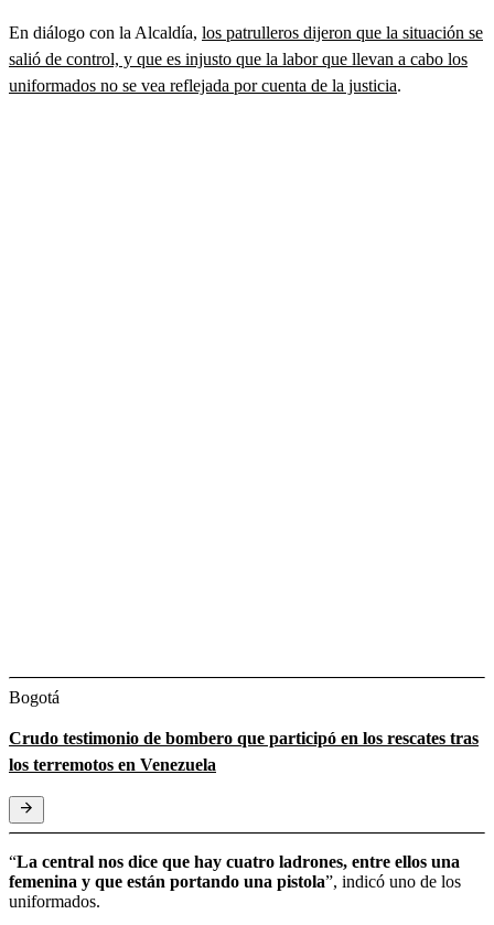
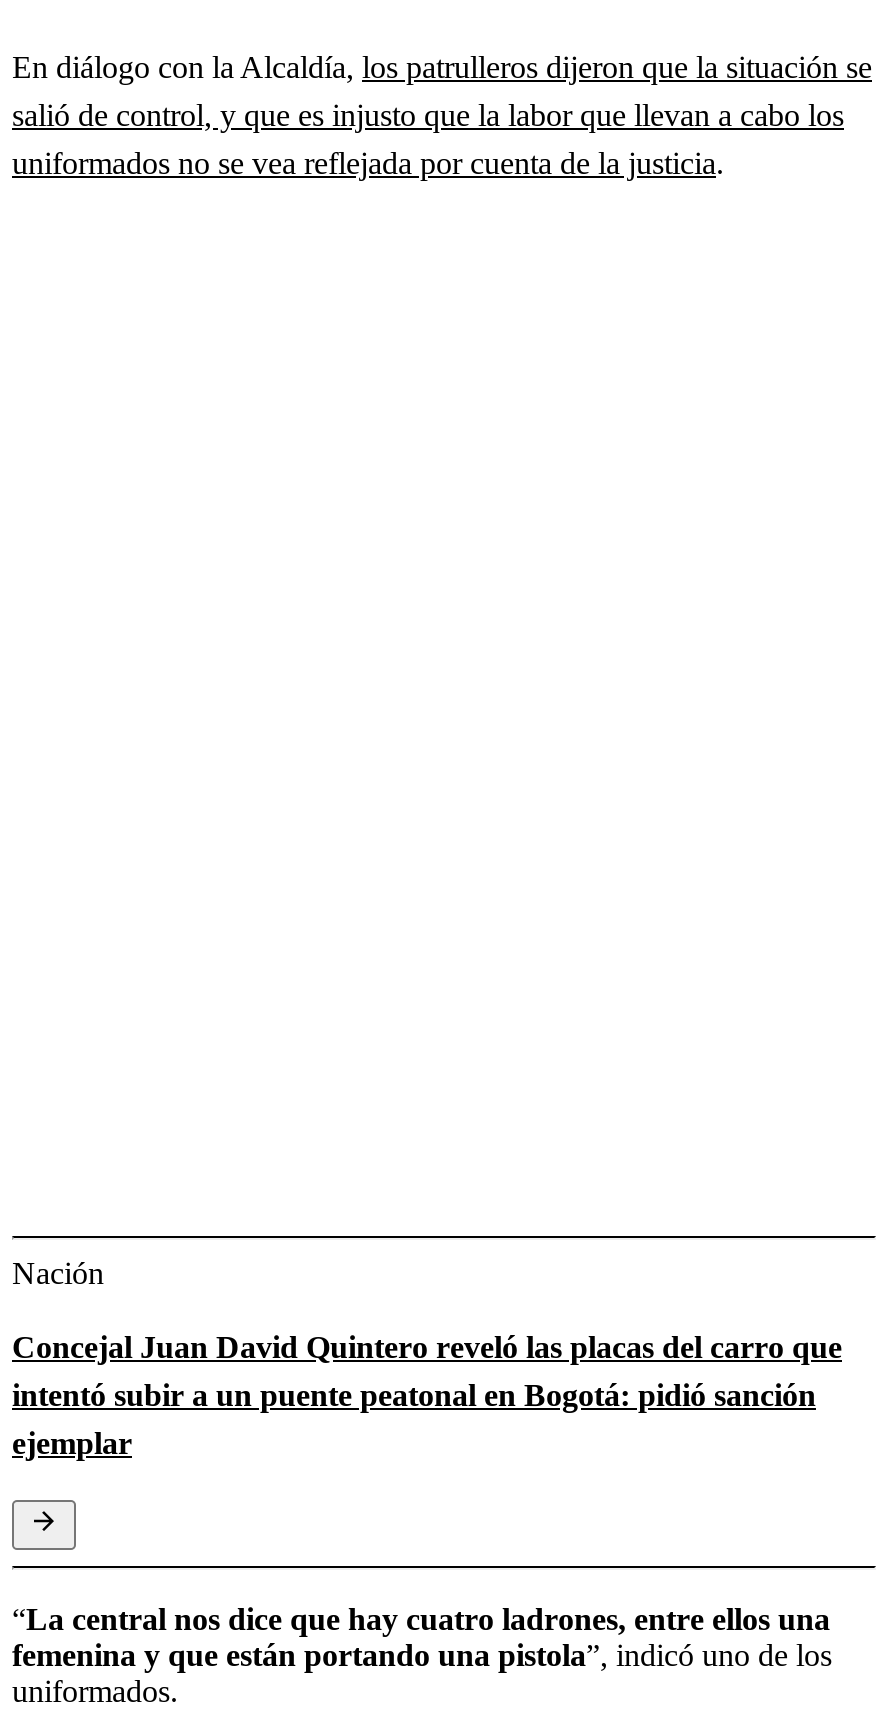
- Bogotá
+ Nación

- Crudo testimonio de bombero que participó en los rescates tras
- los terremotos en Venezuela
+ Concejal Juan David Quintero reveló las placas del carro que
+ intentó subir a un puente peatonal en Bogotá: pidió sanción
+ ejemplar
